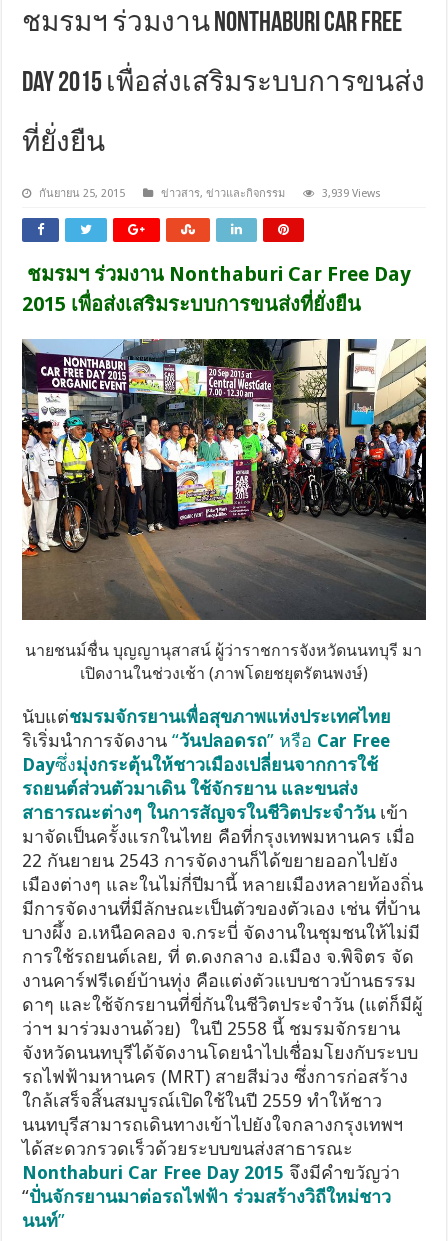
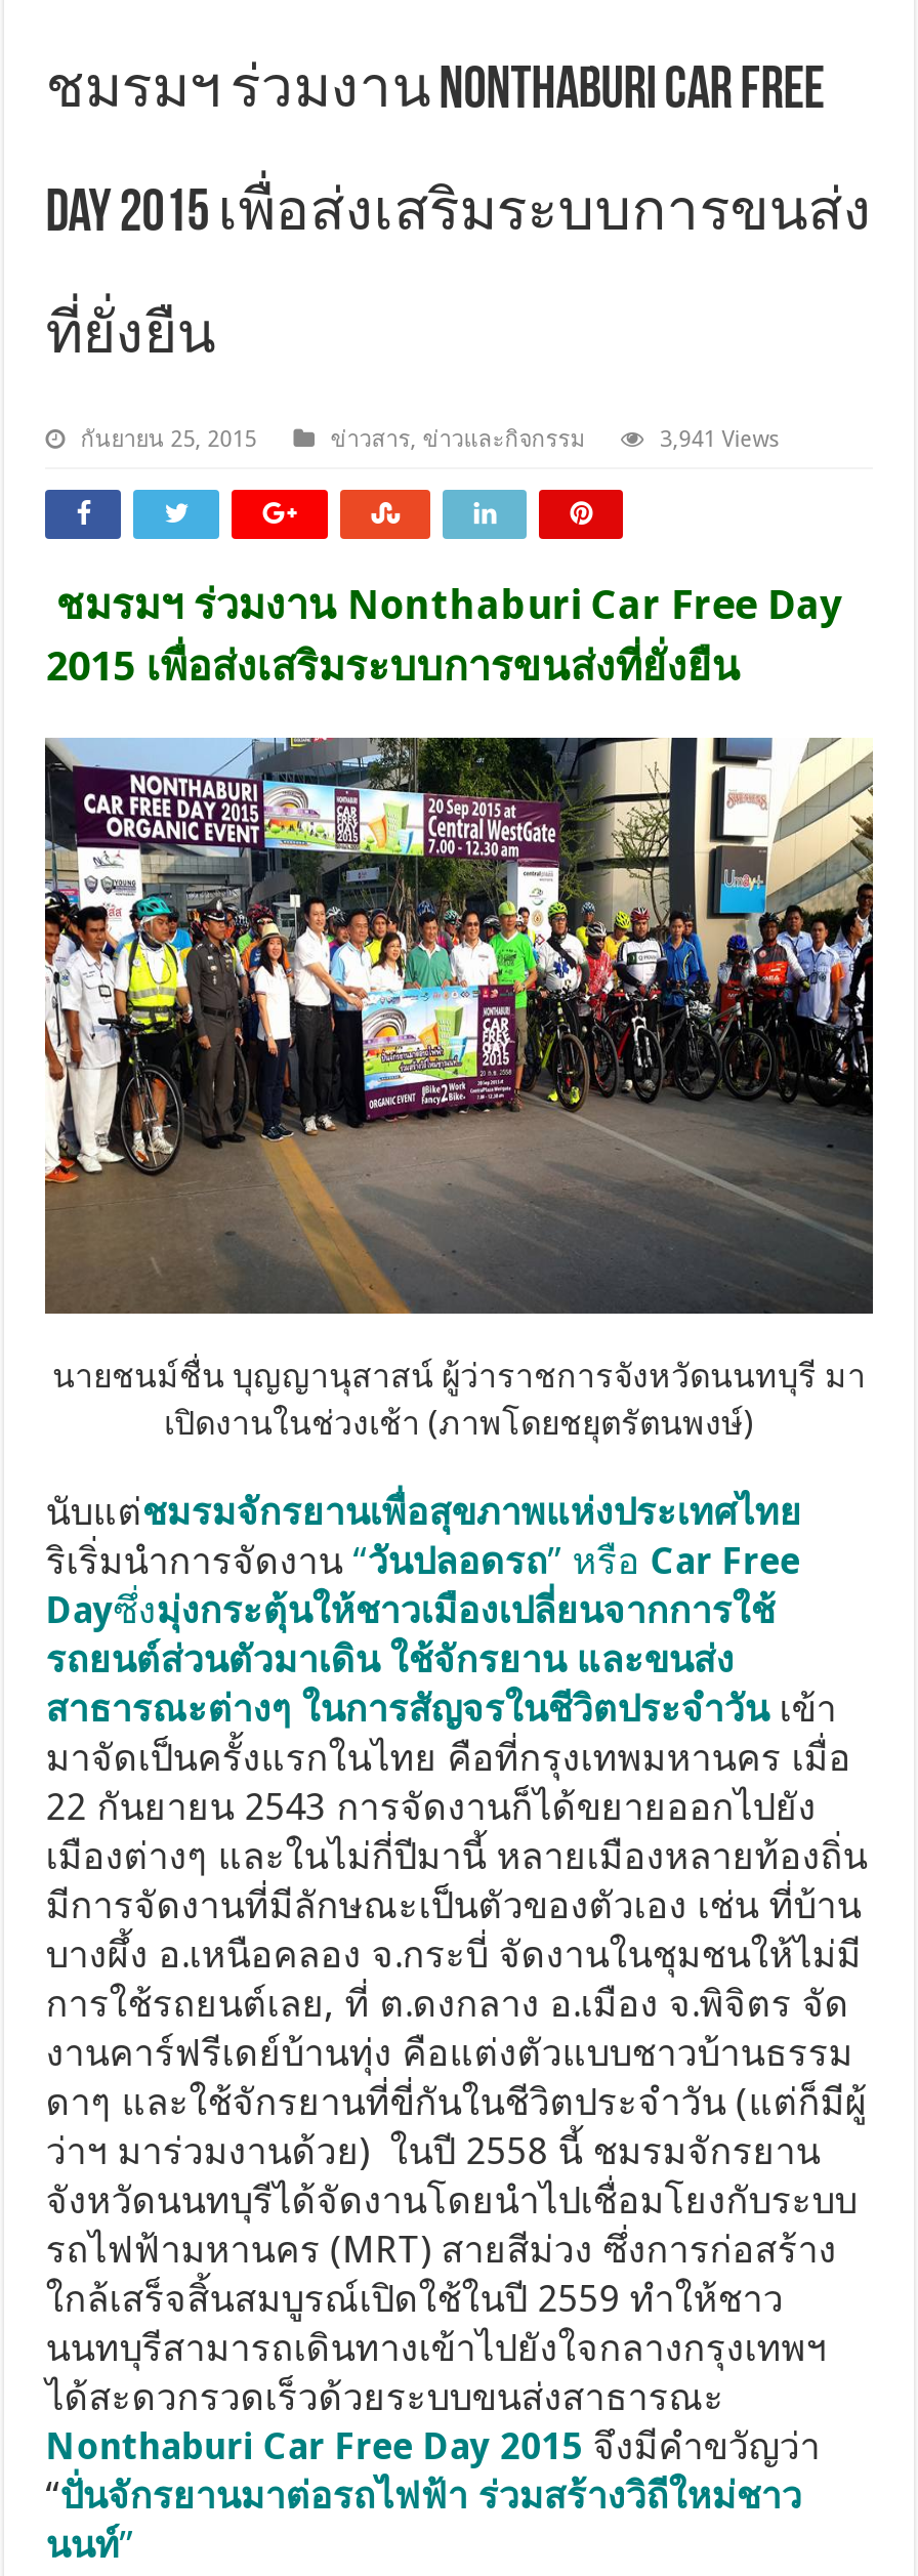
- 3,939 Views
+ 3,941 Views
